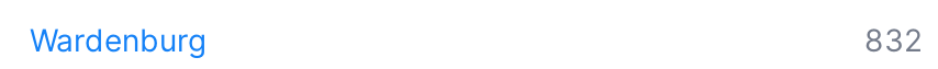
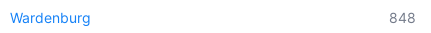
- 832
+ 848
